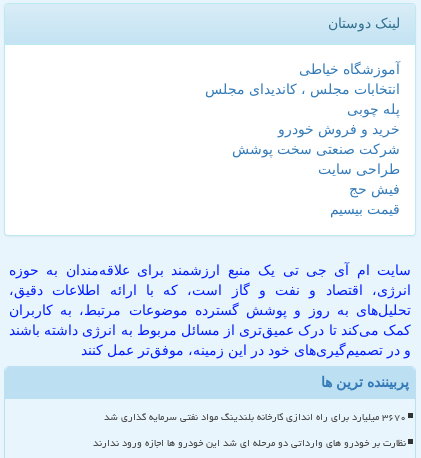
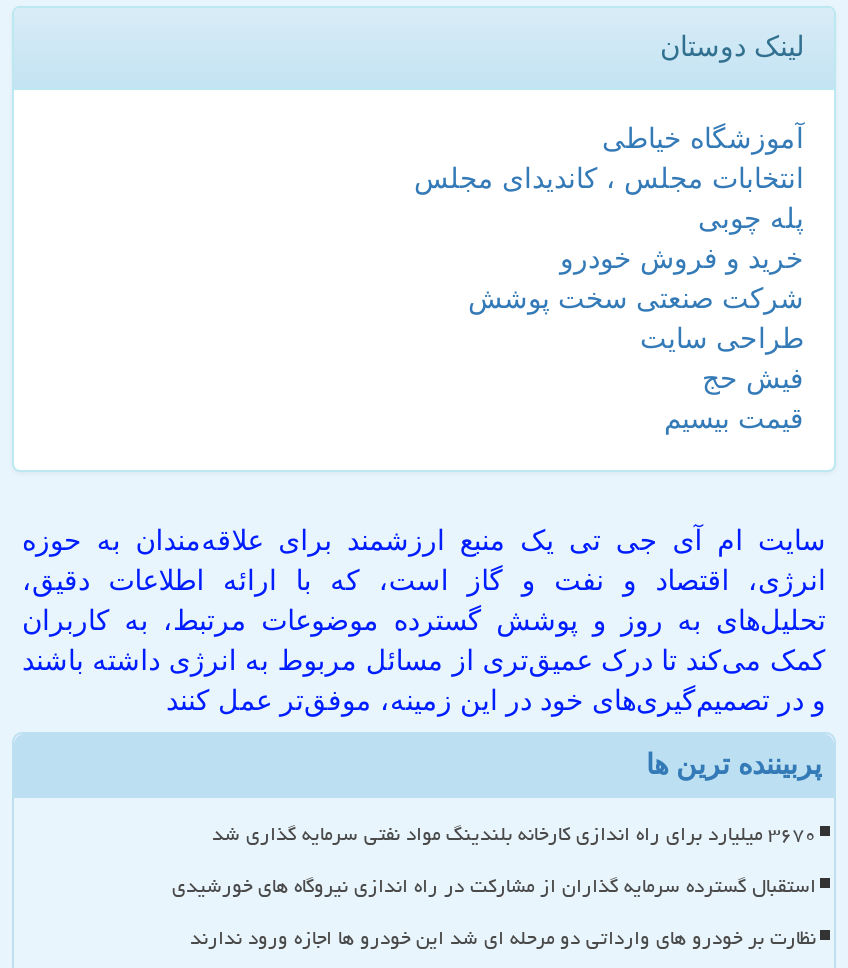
+ استقبال گسترده سرمایه گذاران از مشارکت در راه اندازی نیروگاه های خورشیدی
